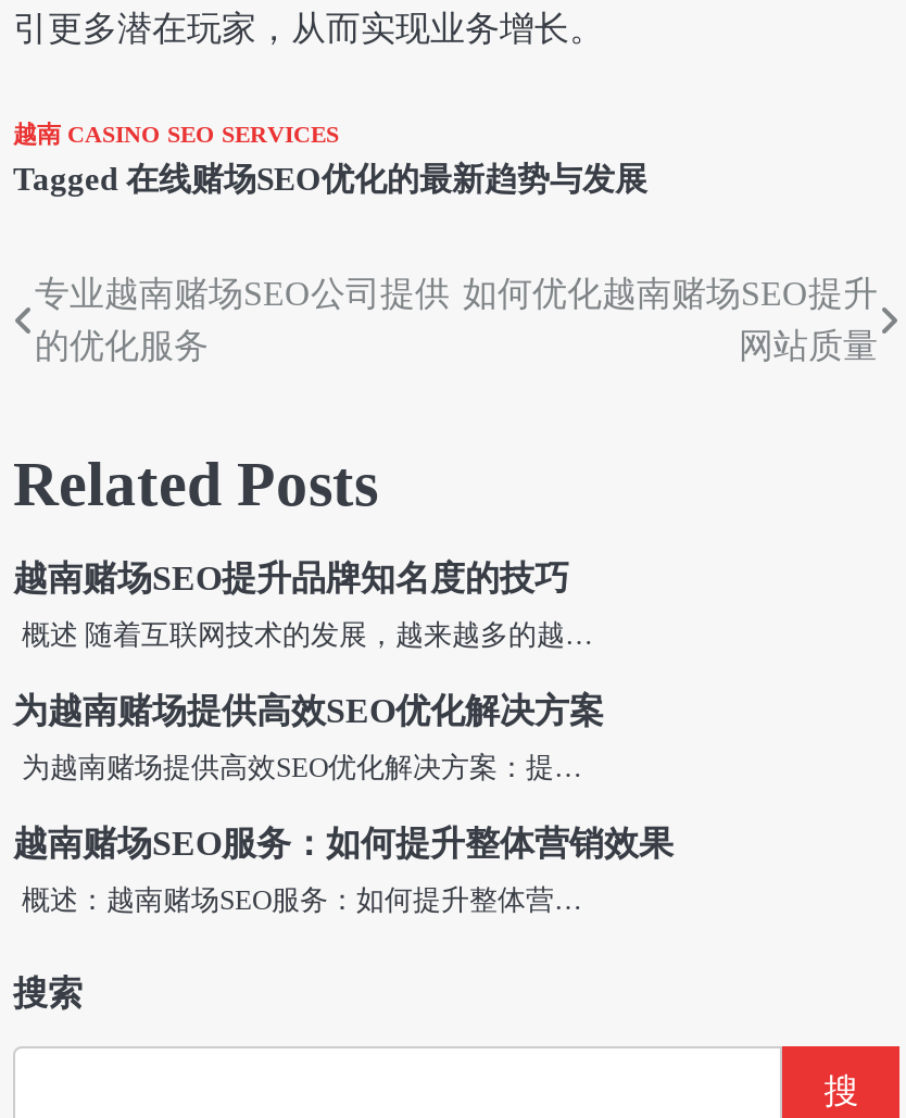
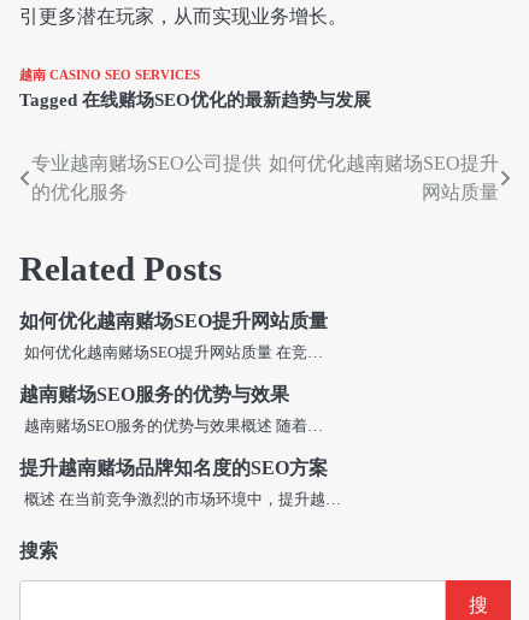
- 越南赌场SEO提升品牌知名度的技巧
+ 如何优化越南赌场SEO提升网站质量

- 概述 随着互联网技术的发展，越来越多的越…
+ 如何优化越南赌场SEO提升网站质量 在竞…

- 为越南赌场提供高效SEO优化解决方案
+ 越南赌场SEO服务的优势与效果

- 为越南赌场提供高效SEO优化解决方案：提…
+ 越南赌场SEO服务的优势与效果概述 随着…

- 越南赌场SEO服务：如何提升整体营销效果
+ 提升越南赌场品牌知名度的SEO方案

- 概述：越南赌场SEO服务：如何提升整体营…
+ 概述 在当前竞争激烈的市场环境中，提升越…
